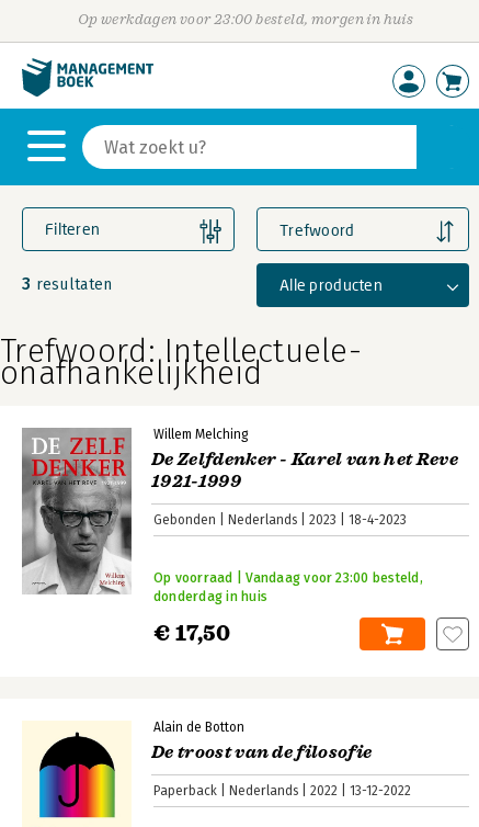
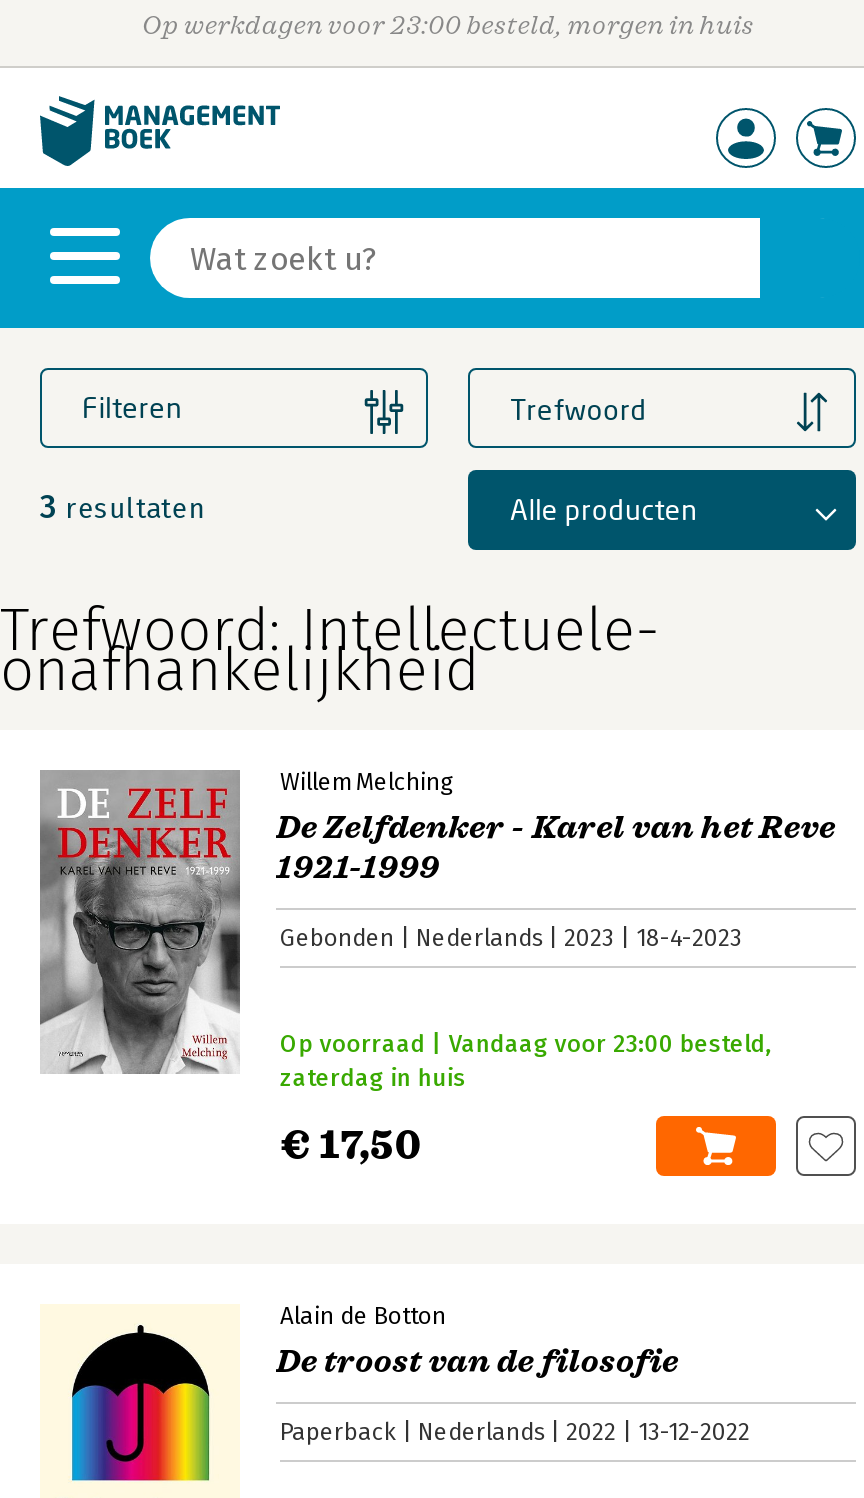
- donderdag in huis
+ zaterdag in huis
